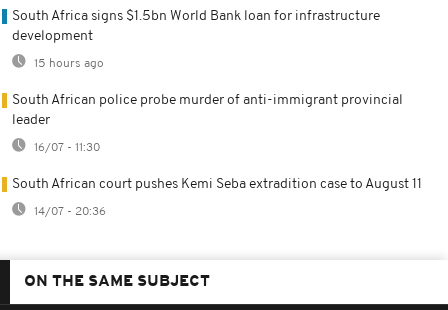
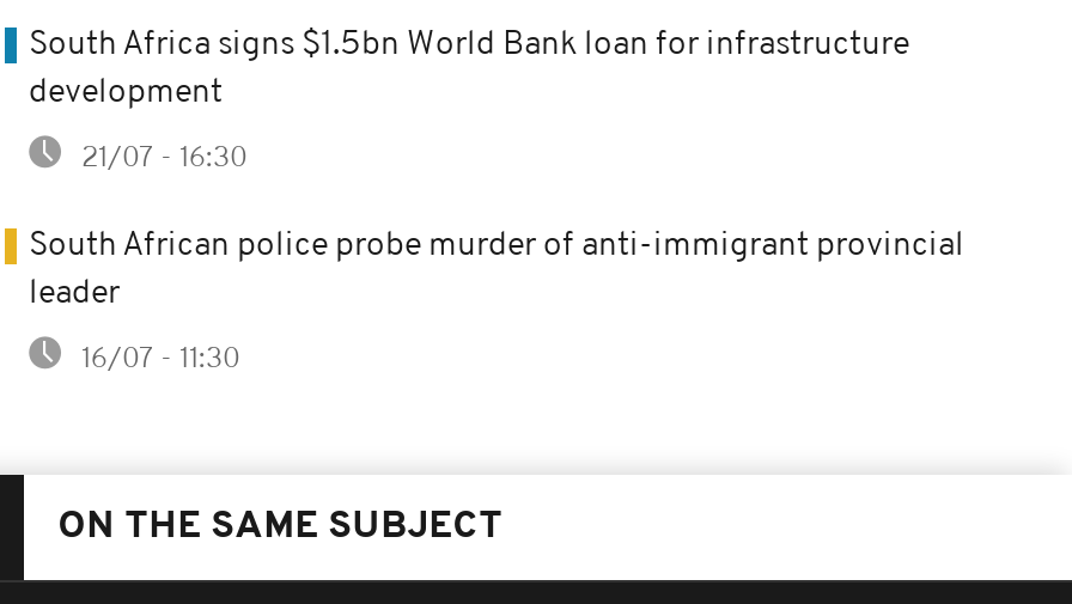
- 15 hours ago
+ 21/07 - 16:30

- South African court pushes Kemi Seba extradition case to August 11
- 14/07 - 20:36
